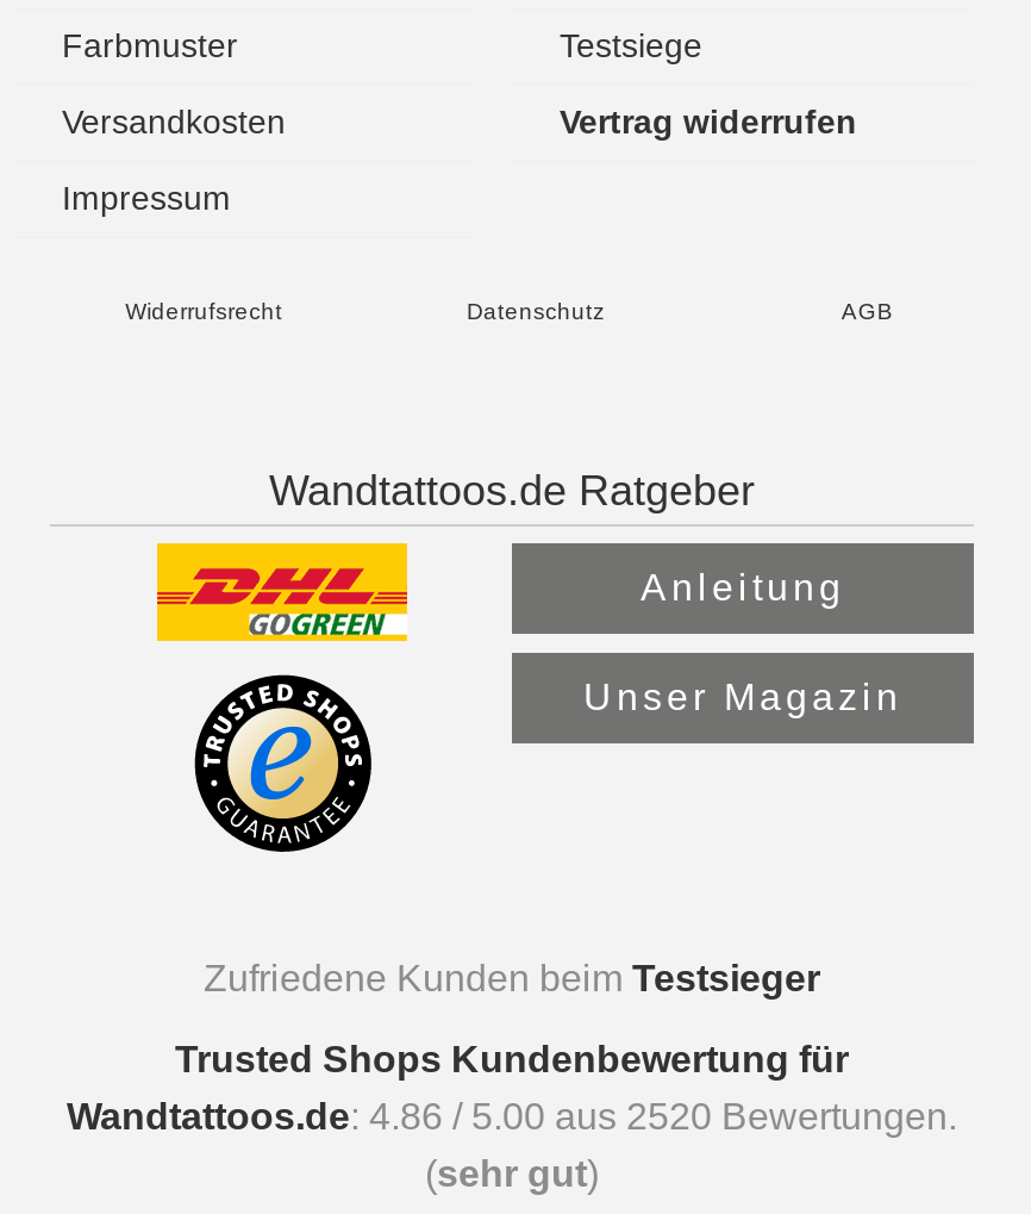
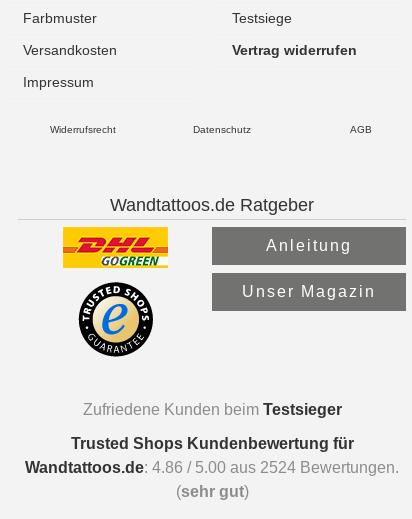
- Wandtattoos.de: 4.86 / 5.00 aus 2520 Bewertungen.
+ Wandtattoos.de: 4.86 / 5.00 aus 2524 Bewertungen.
